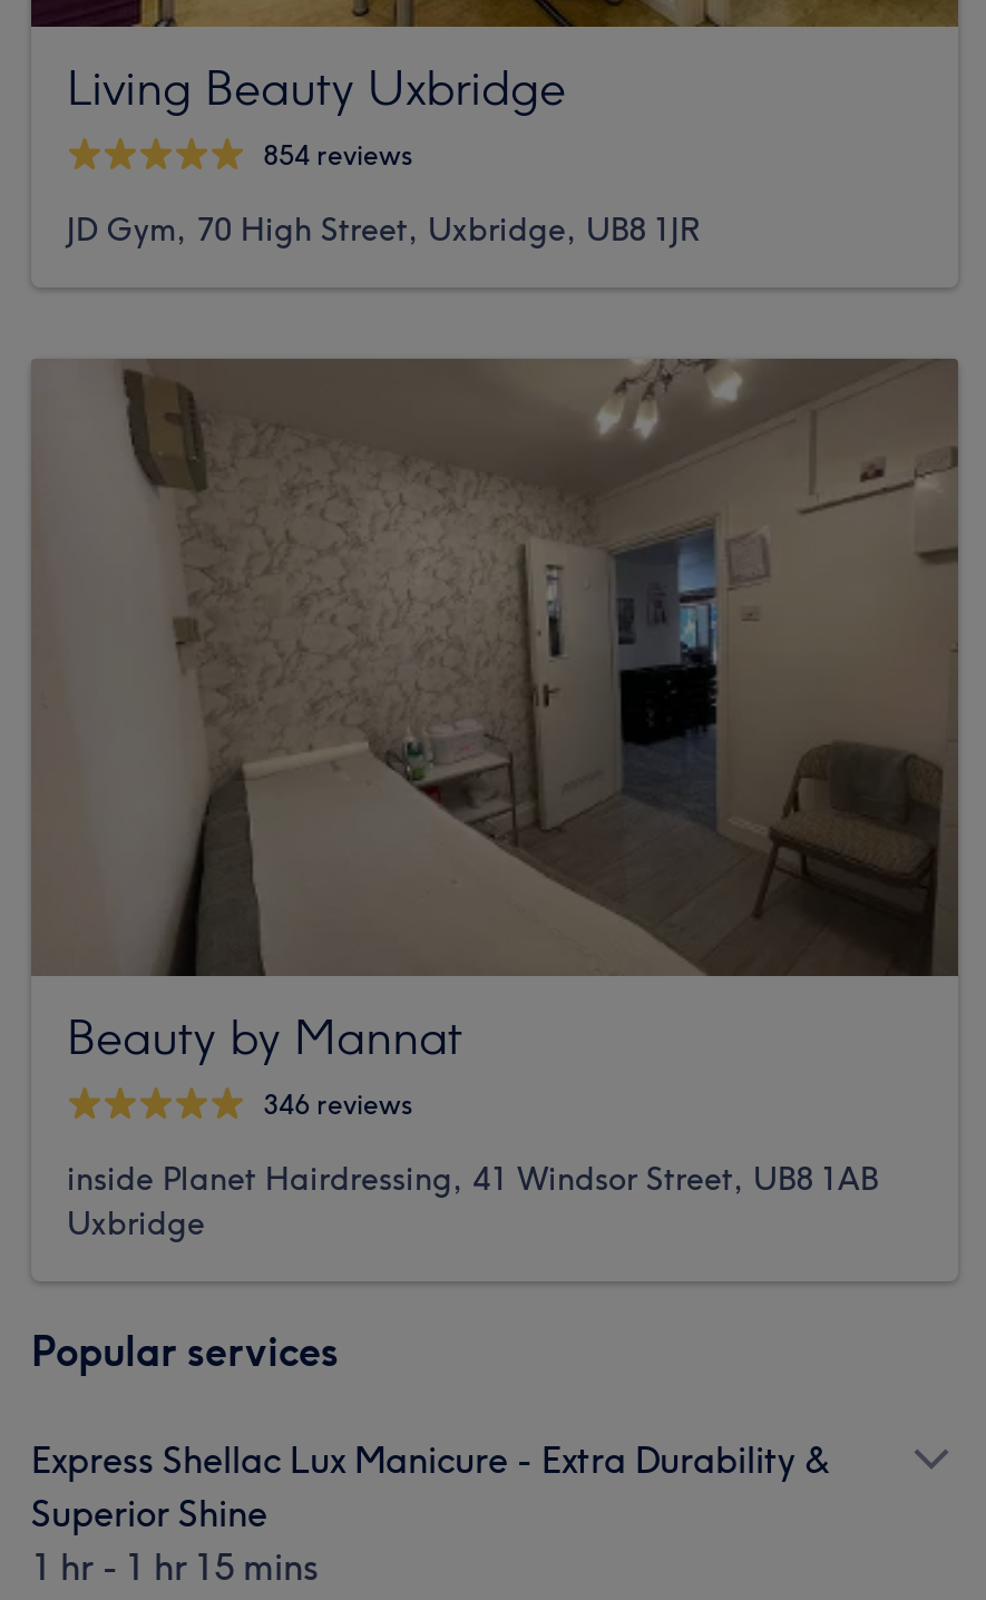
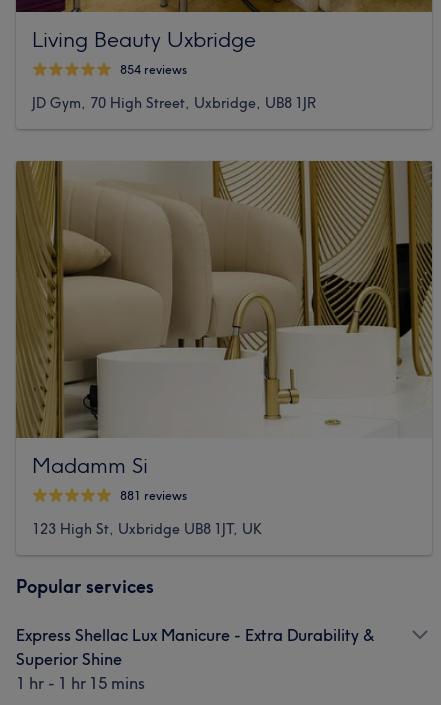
- [image]
- Beauty by Mannat
- 346 reviews
+ [image]
+ Madamm Si
+ 881 reviews

- inside Planet Hairdressing, 41 Windsor Street, UB8 1AB
- Uxbridge
+ 123 High St, Uxbridge UB8 1JT, UK
